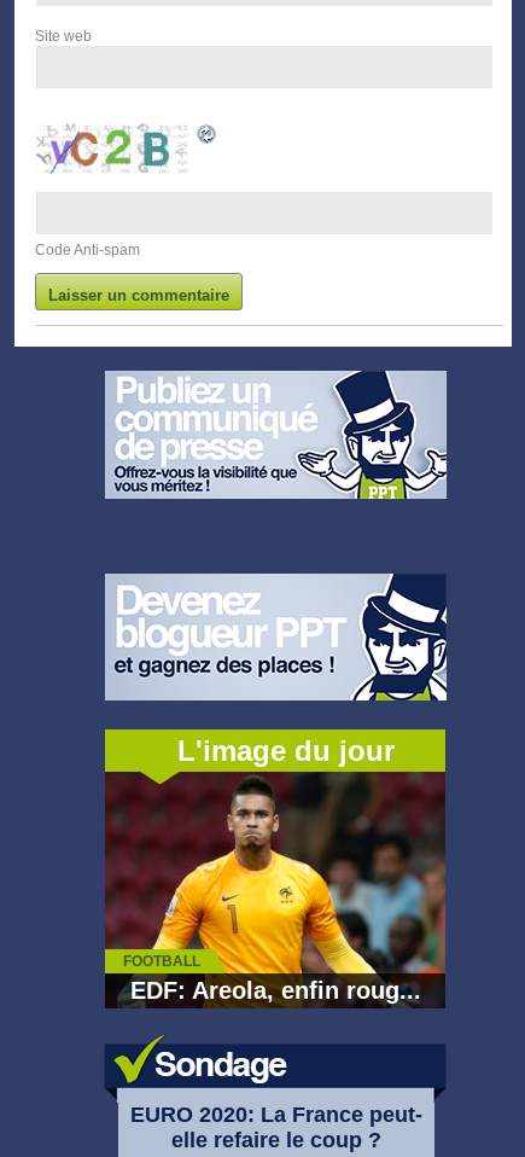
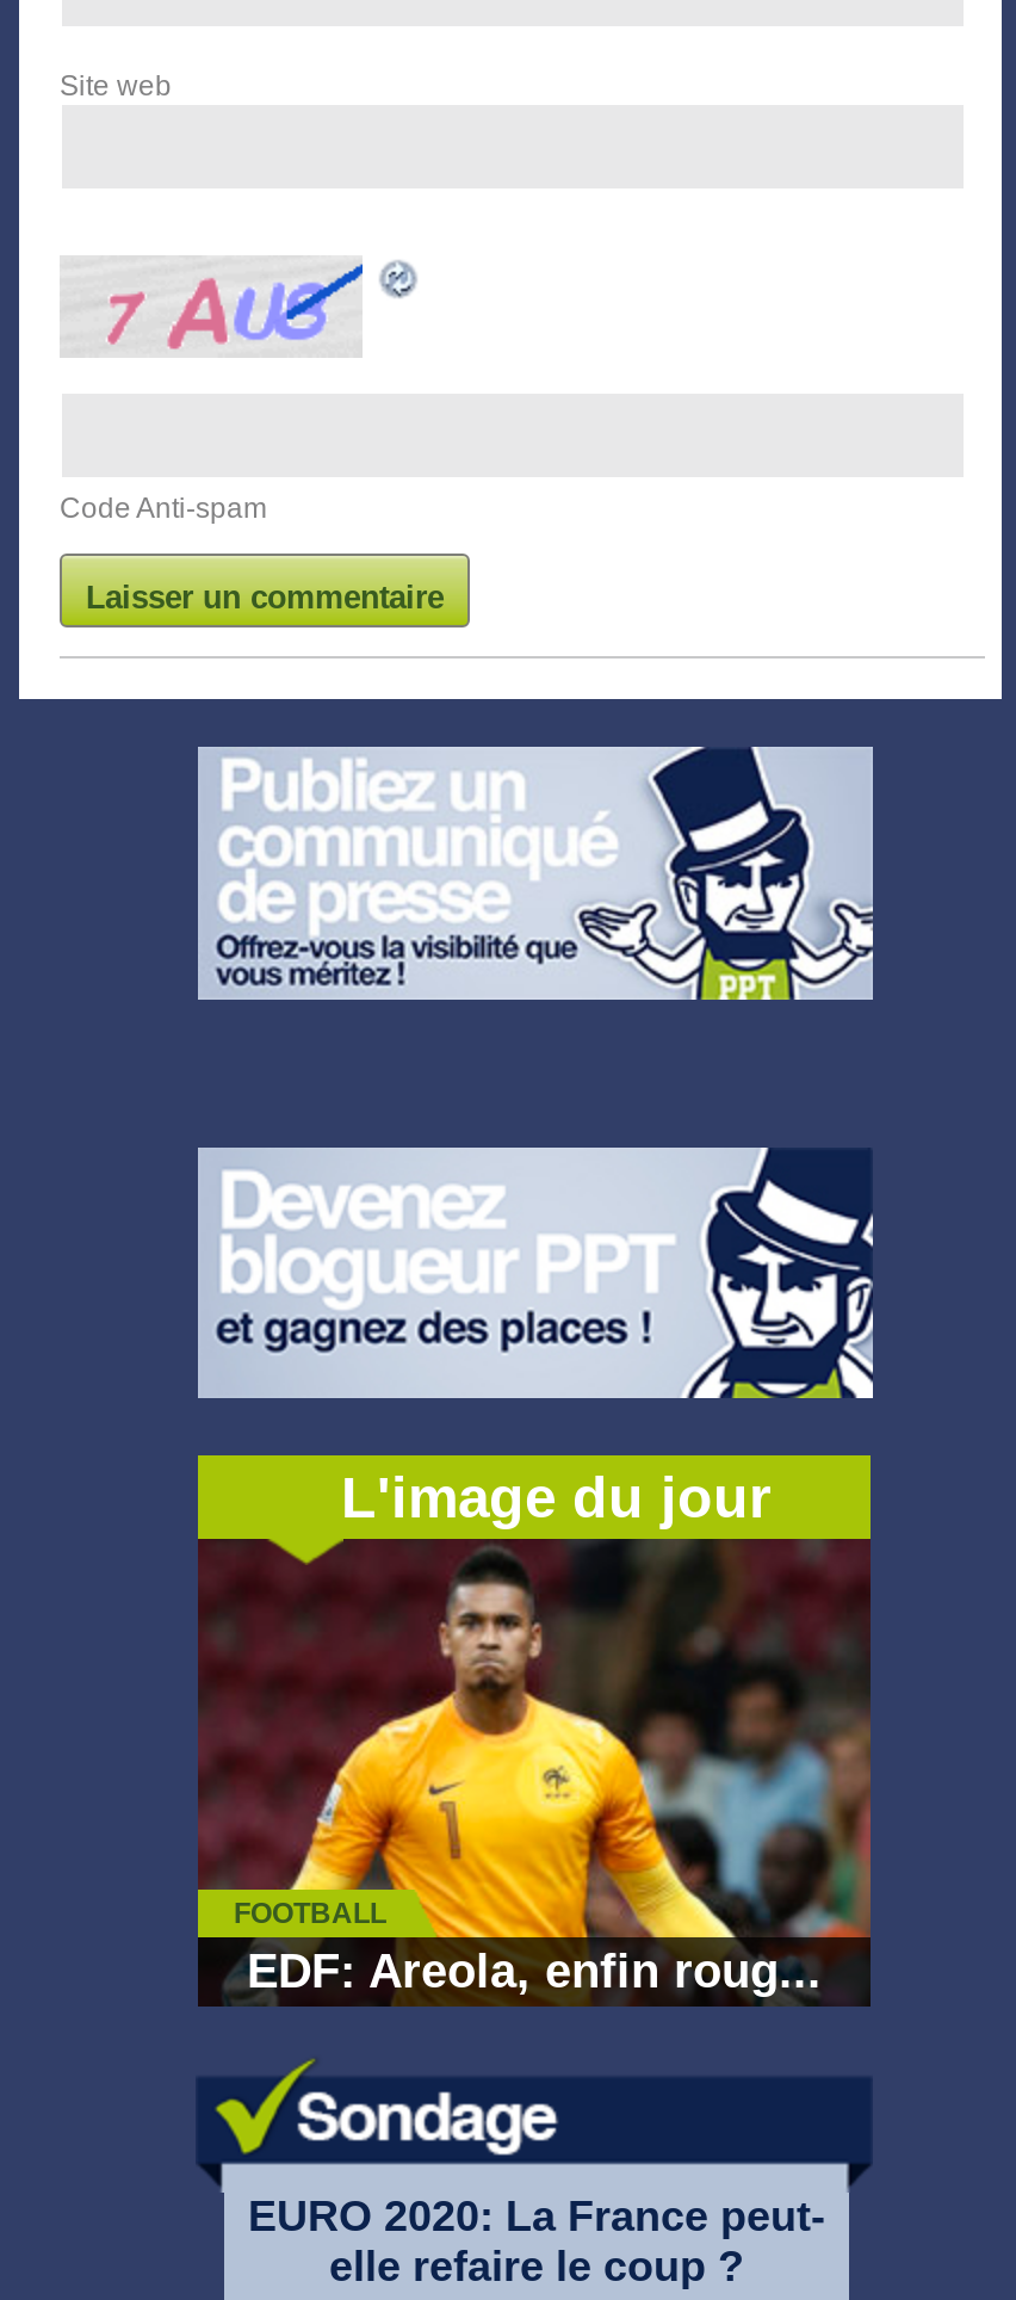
- [image]
+ [image]
